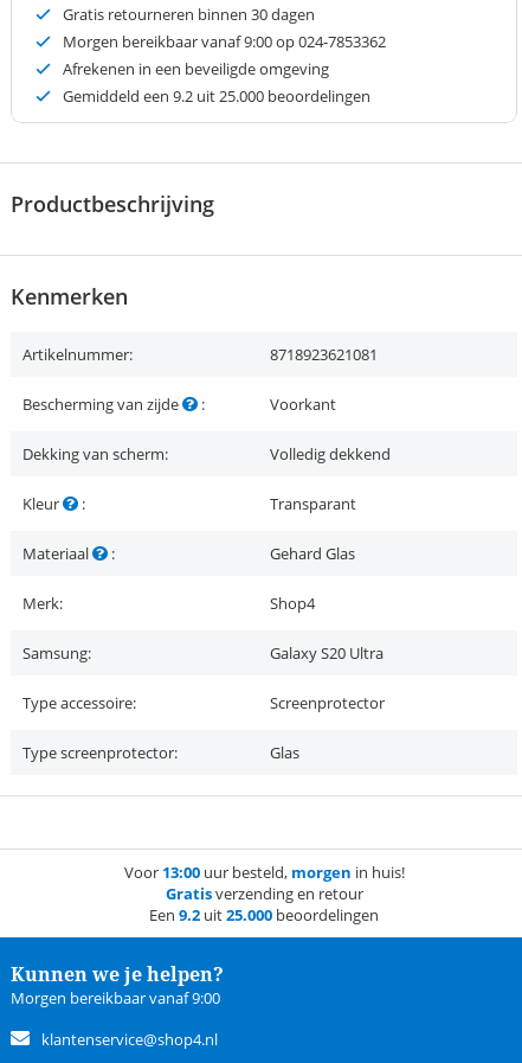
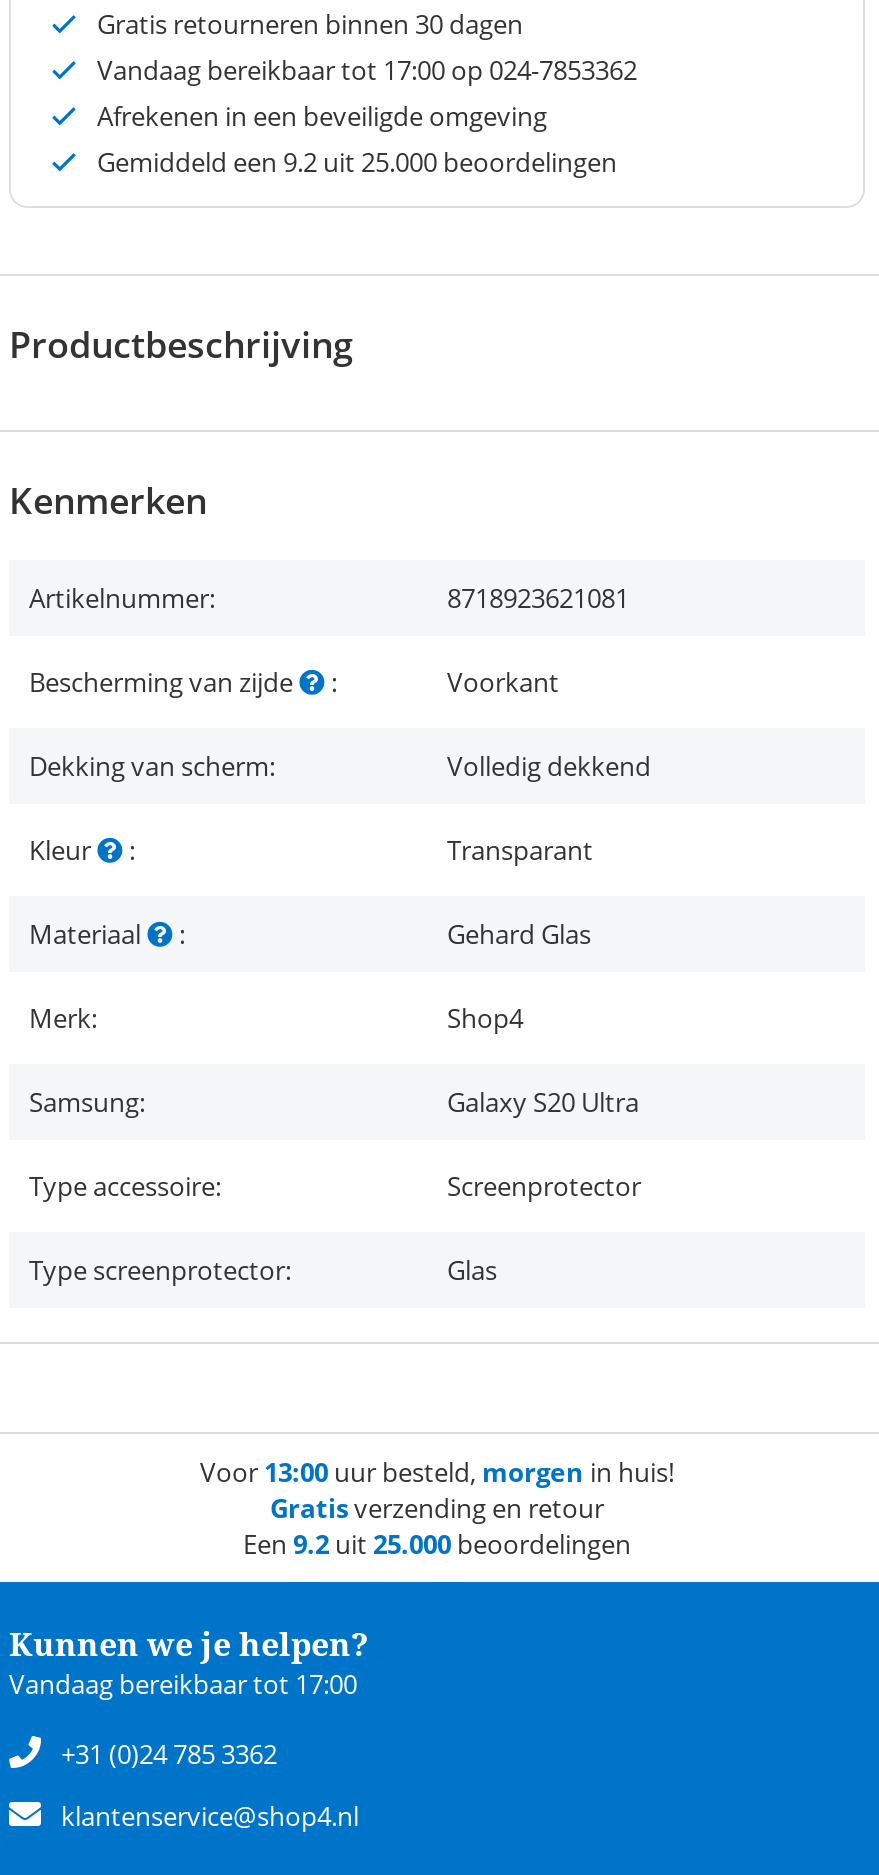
- Morgen bereikbaar vanaf 9:00 op 024-7853362
+ Vandaag bereikbaar tot 17:00 op 024-7853362

- Morgen bereikbaar vanaf 9:00
+ Vandaag bereikbaar tot 17:00
+ +31 (0)24 785 3362
